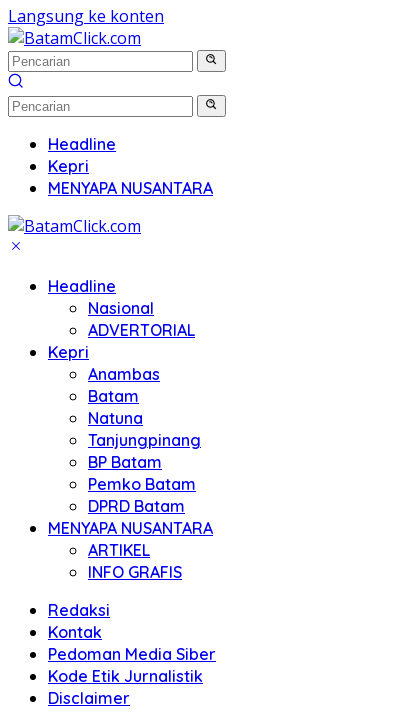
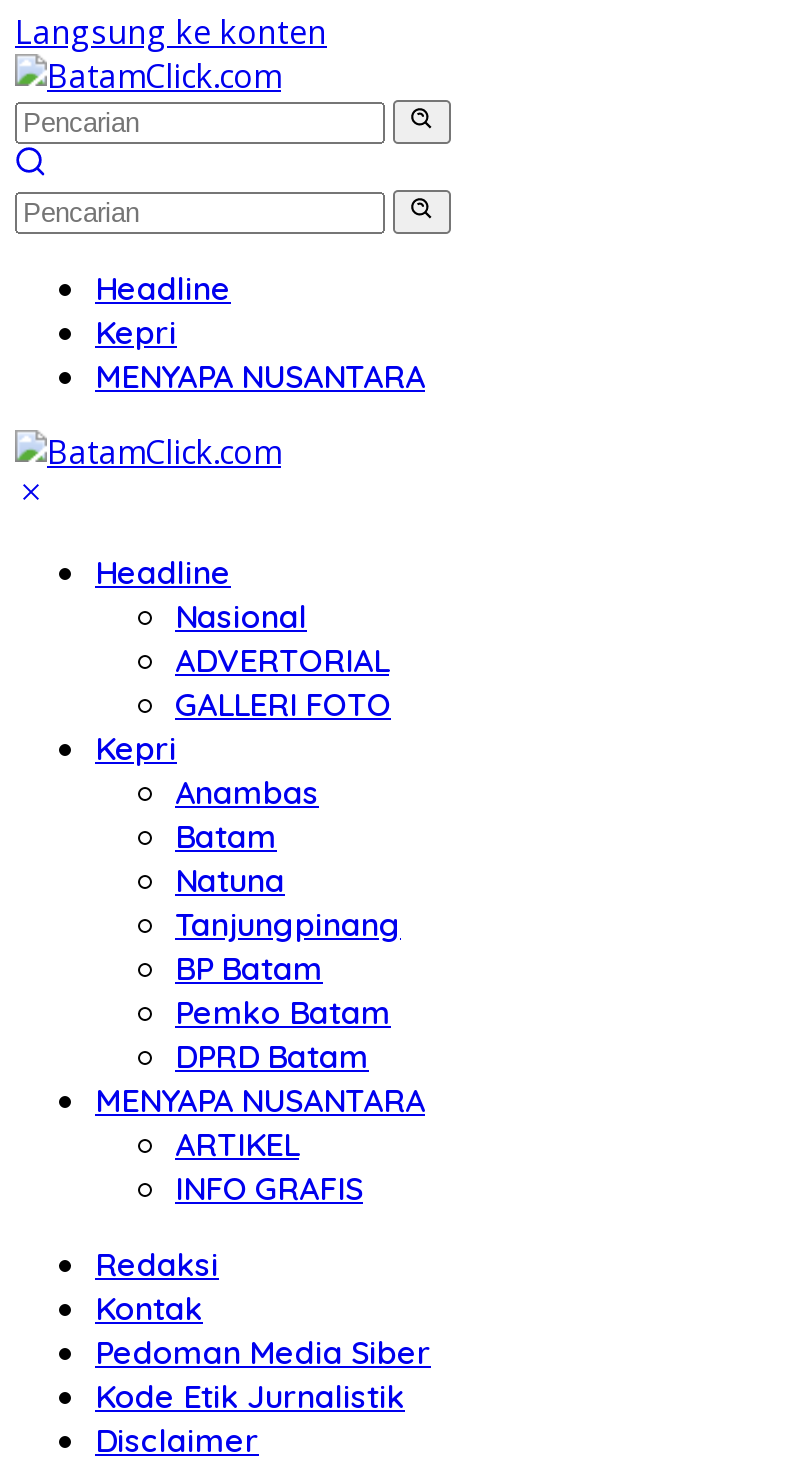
+ GALLERI FOTO
